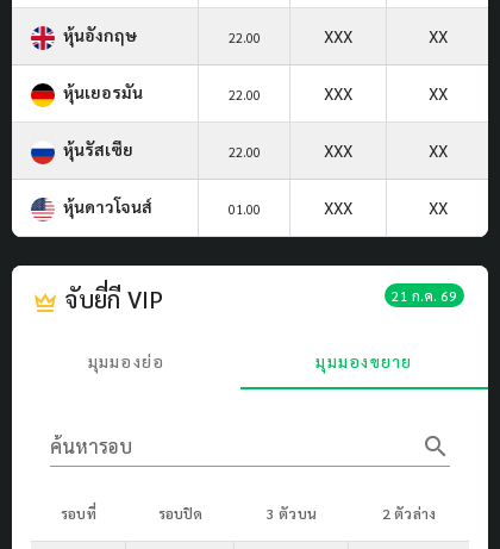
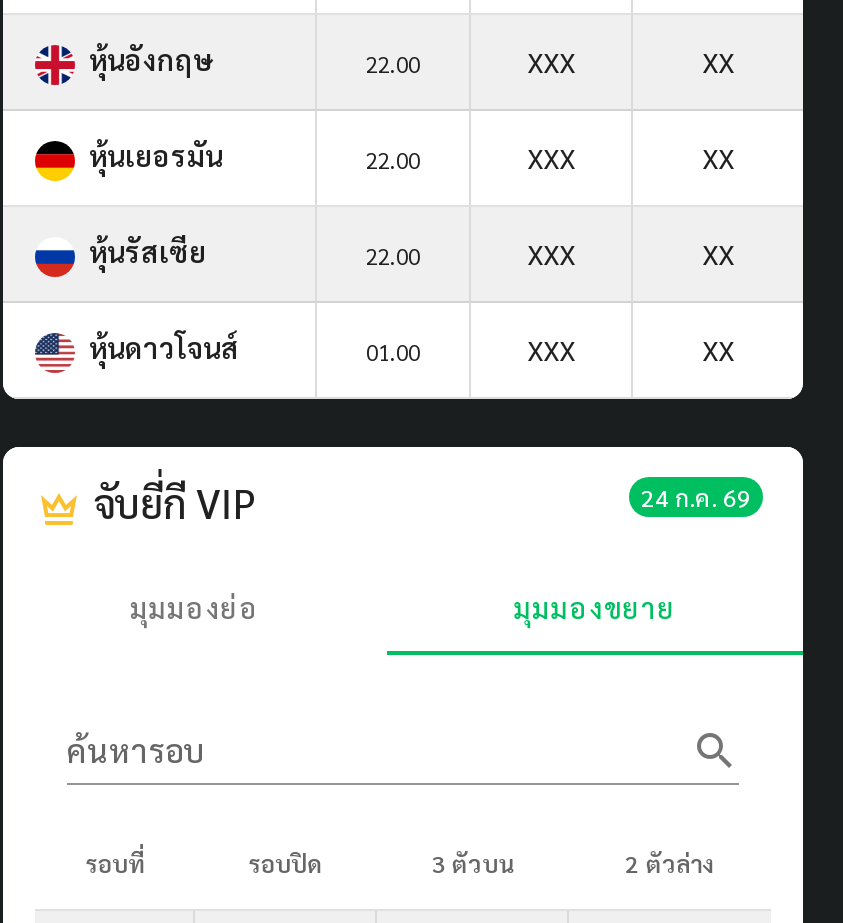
- 21 ก.ค. 69
+ 24 ก.ค. 69
